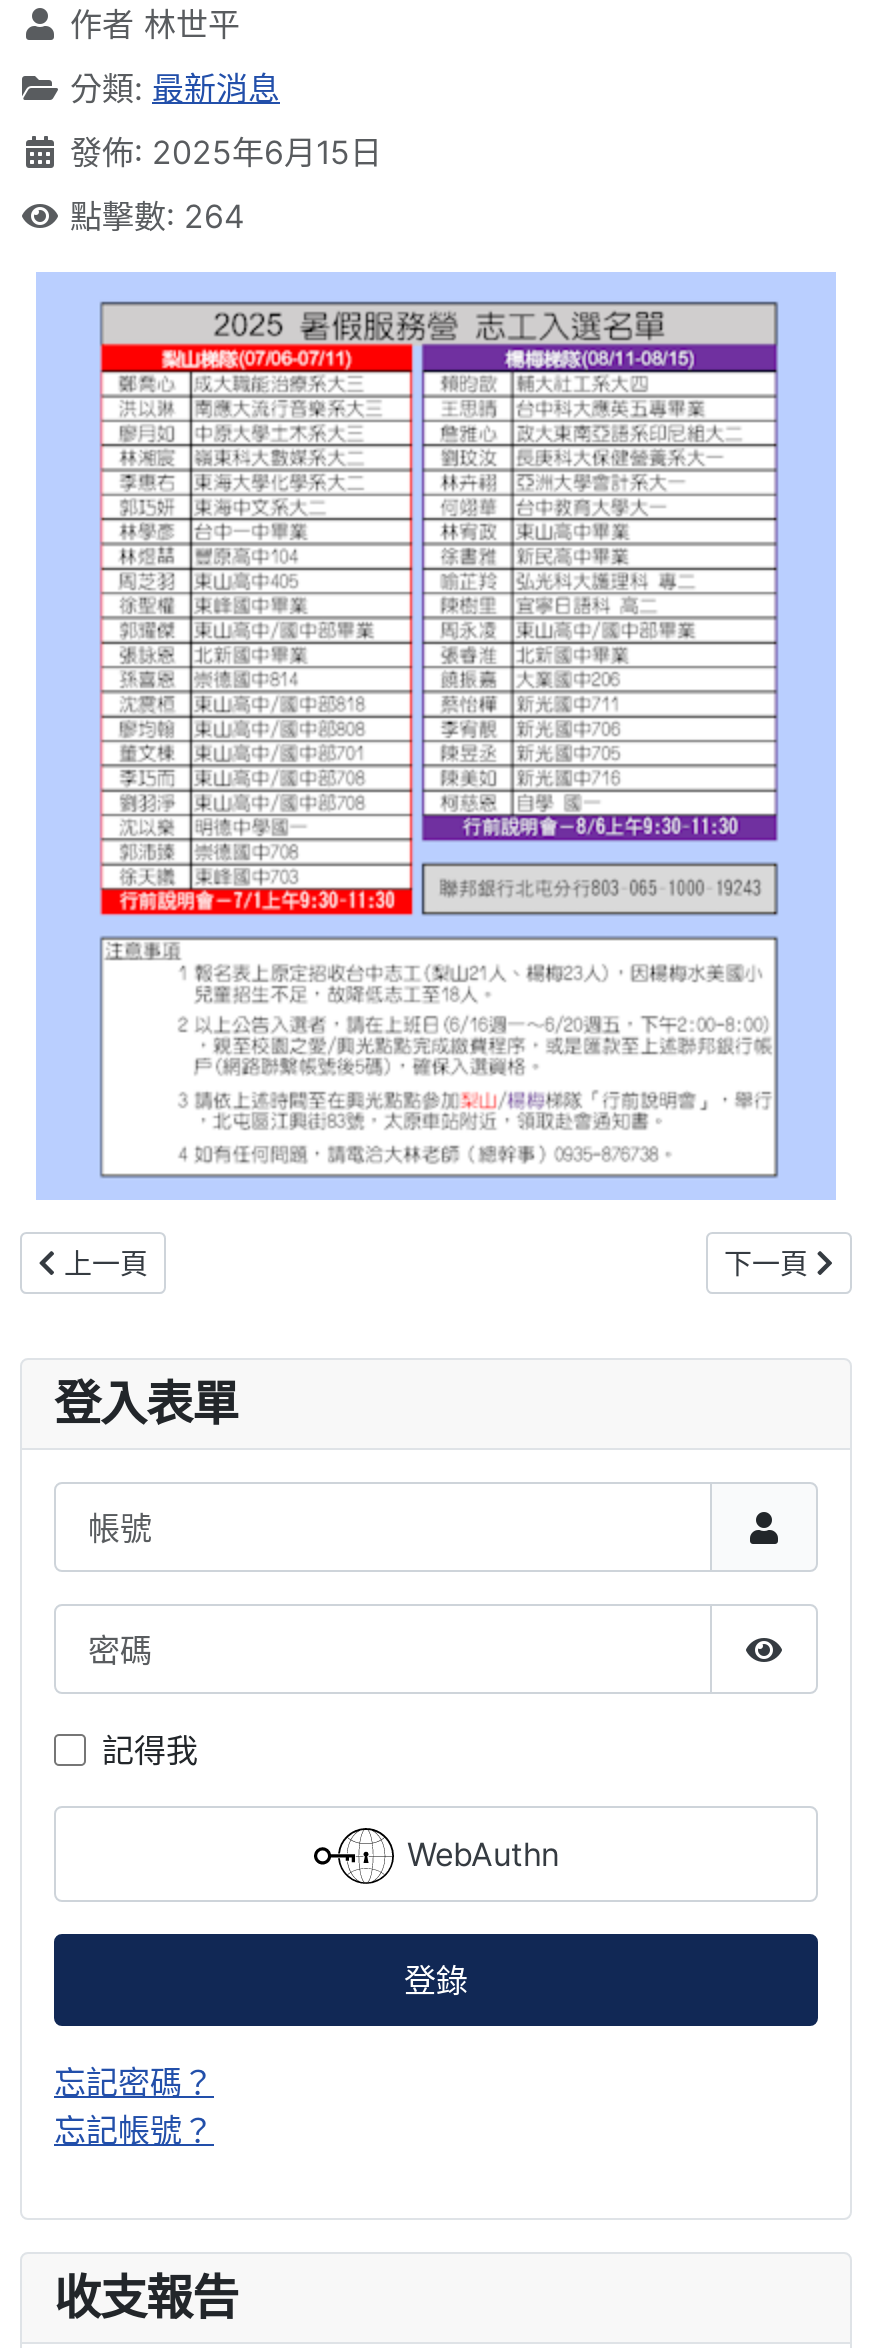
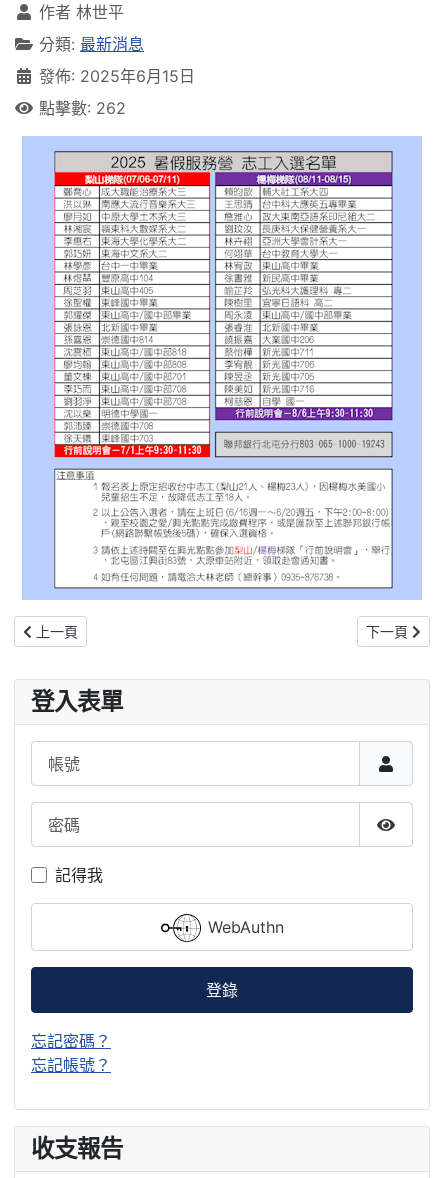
- 點擊數: 264
+ 點擊數: 262
